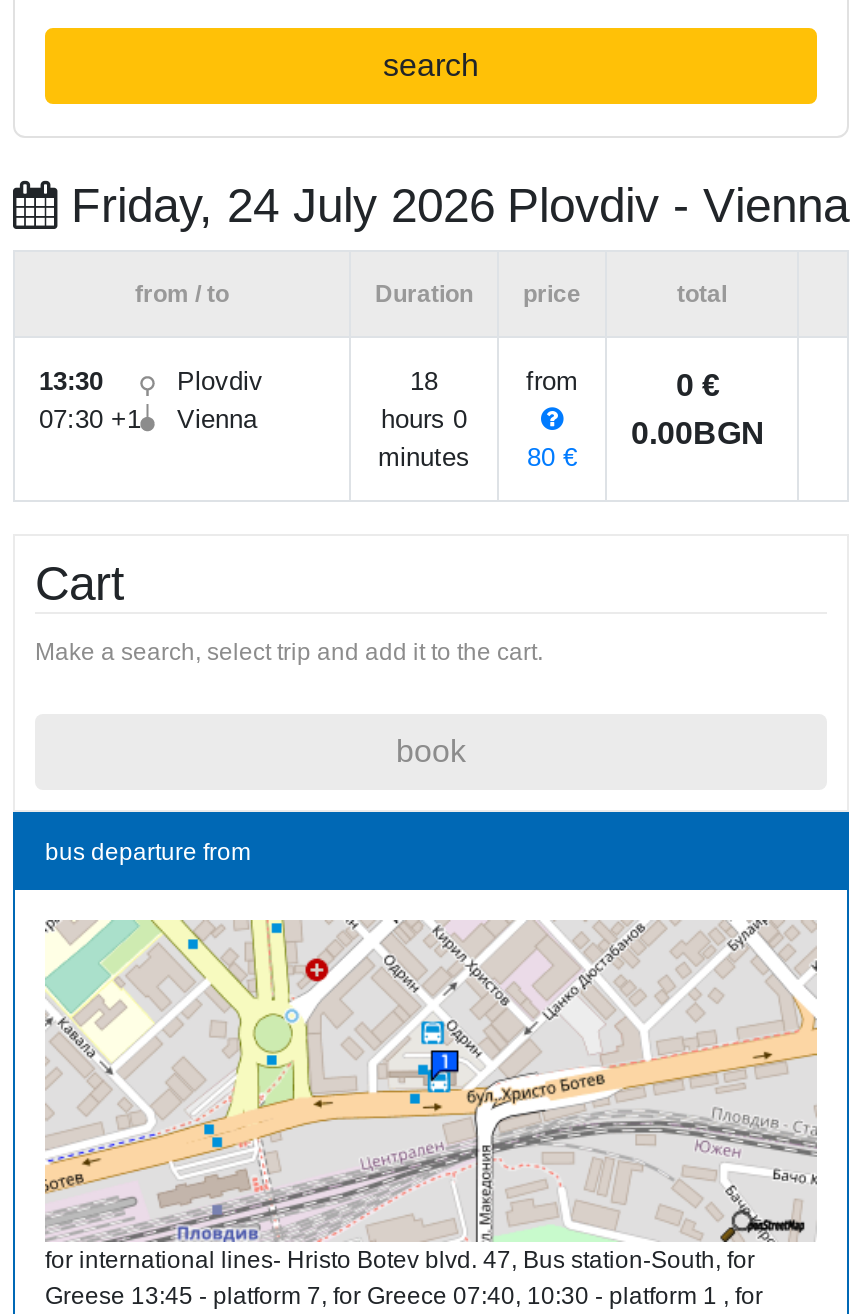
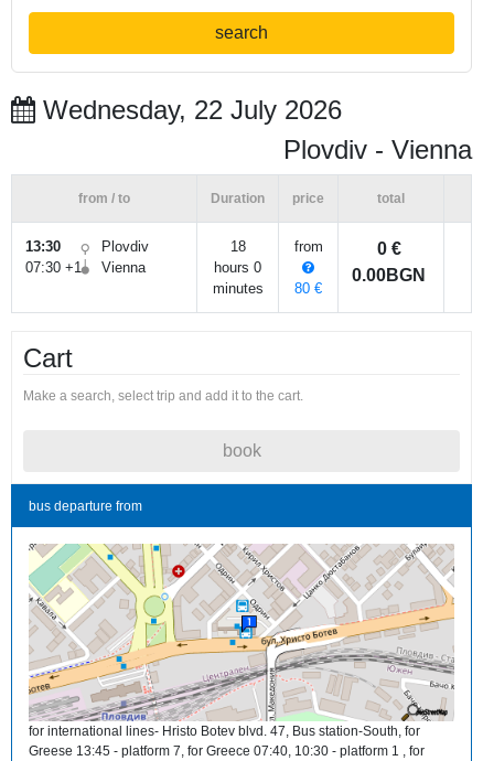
- Friday, 24 July 2026 Plovdiv - Vienna
+ Wednesday, 22 July 2026
+ Plovdiv - Vienna
